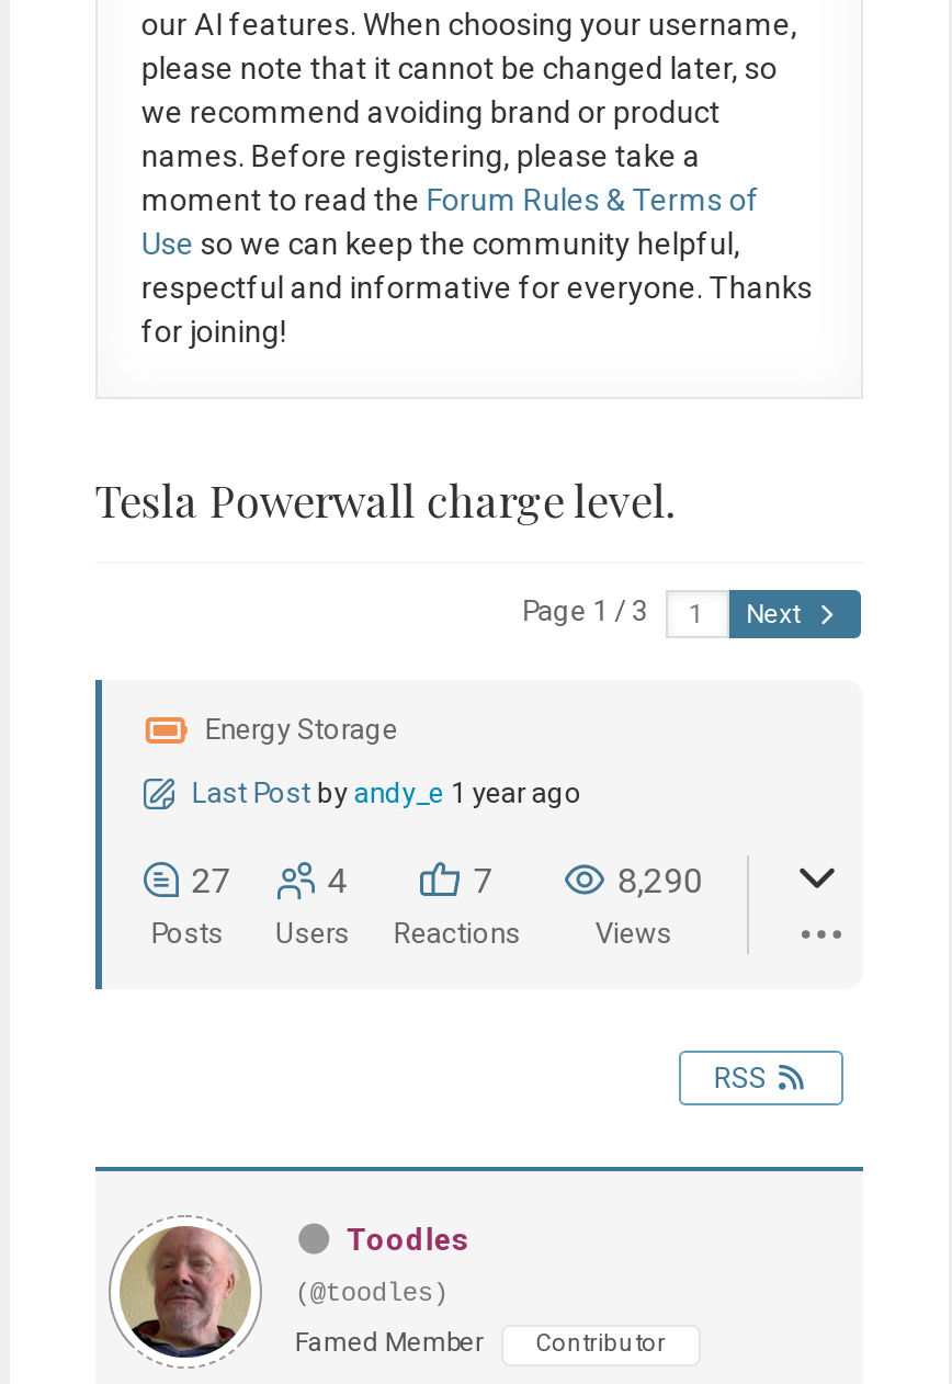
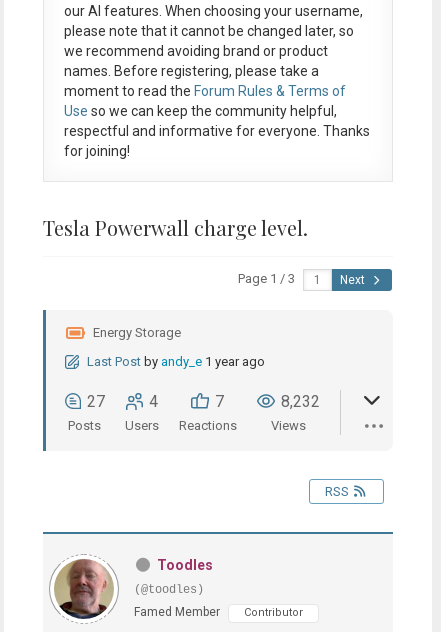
- 8,290
+ 8,232
